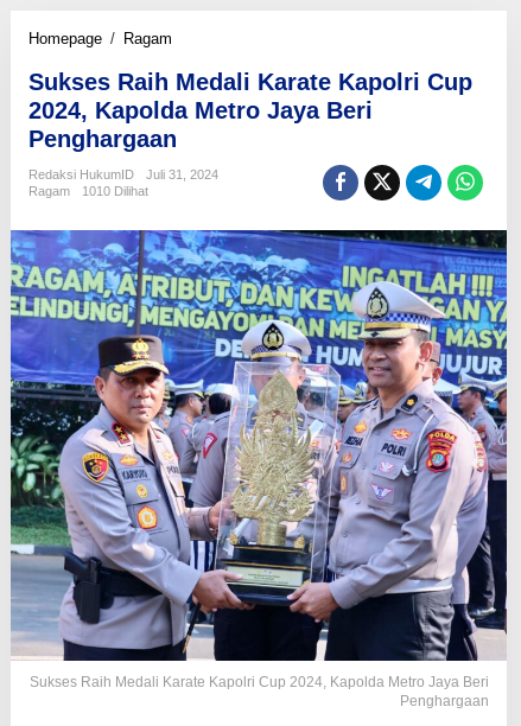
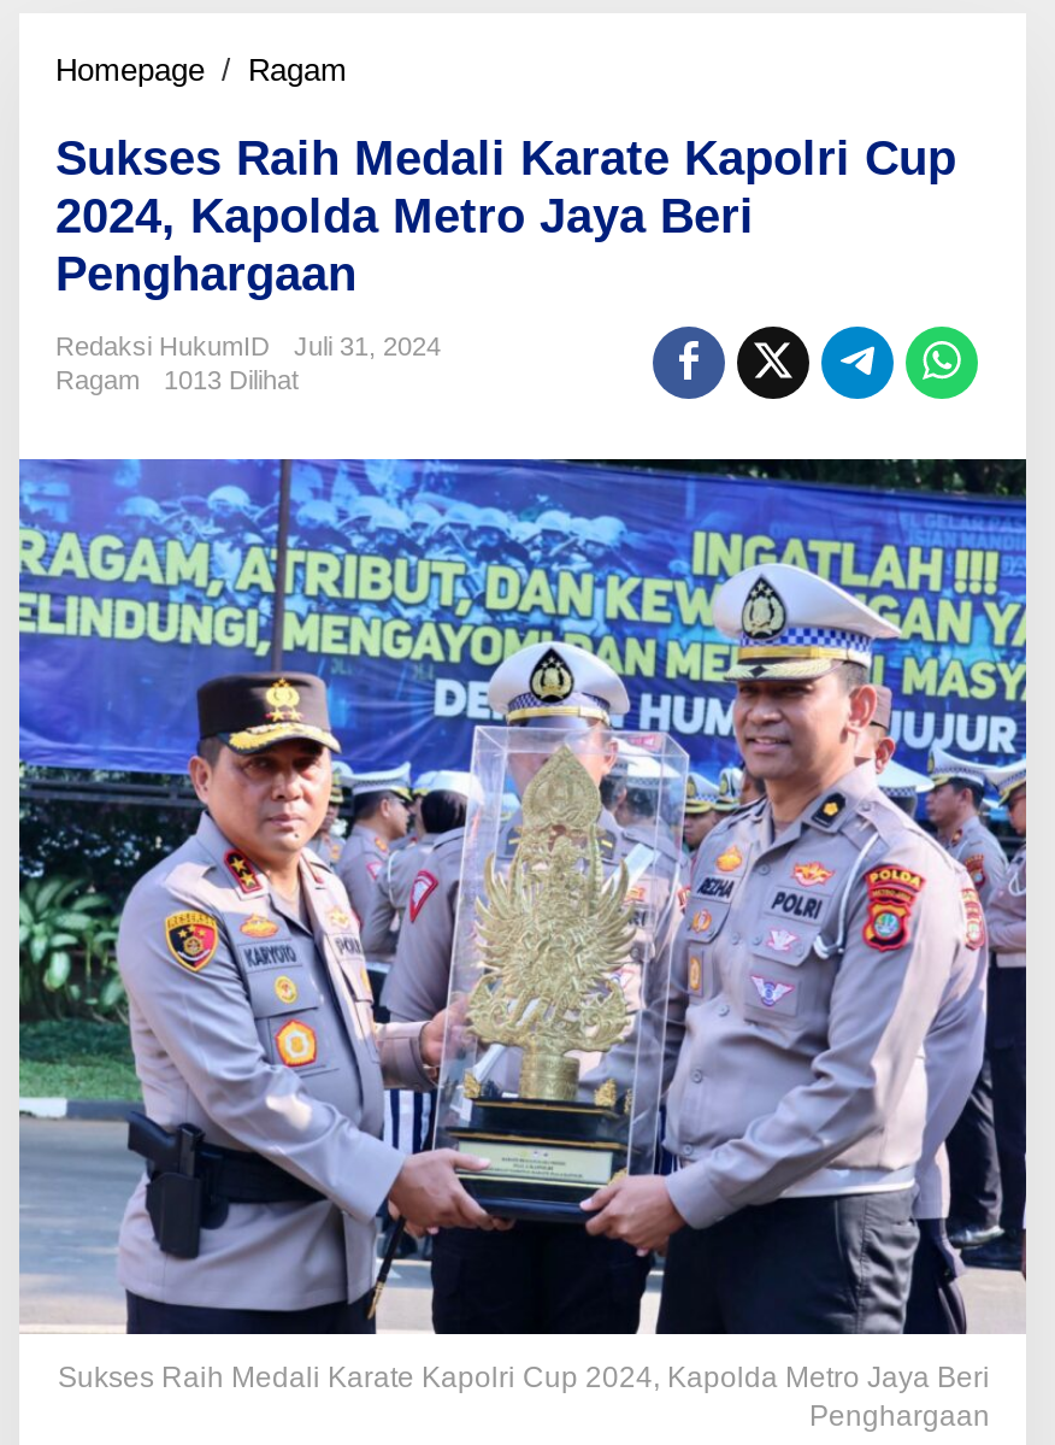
- 1010 Dilihat
+ 1013 Dilihat
